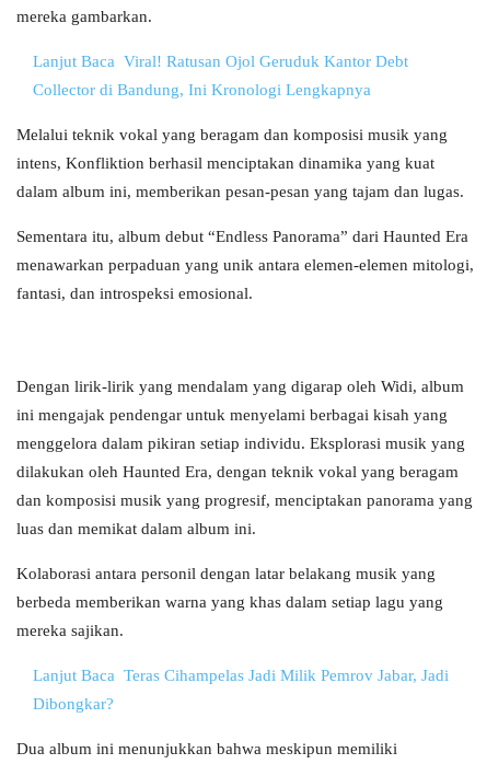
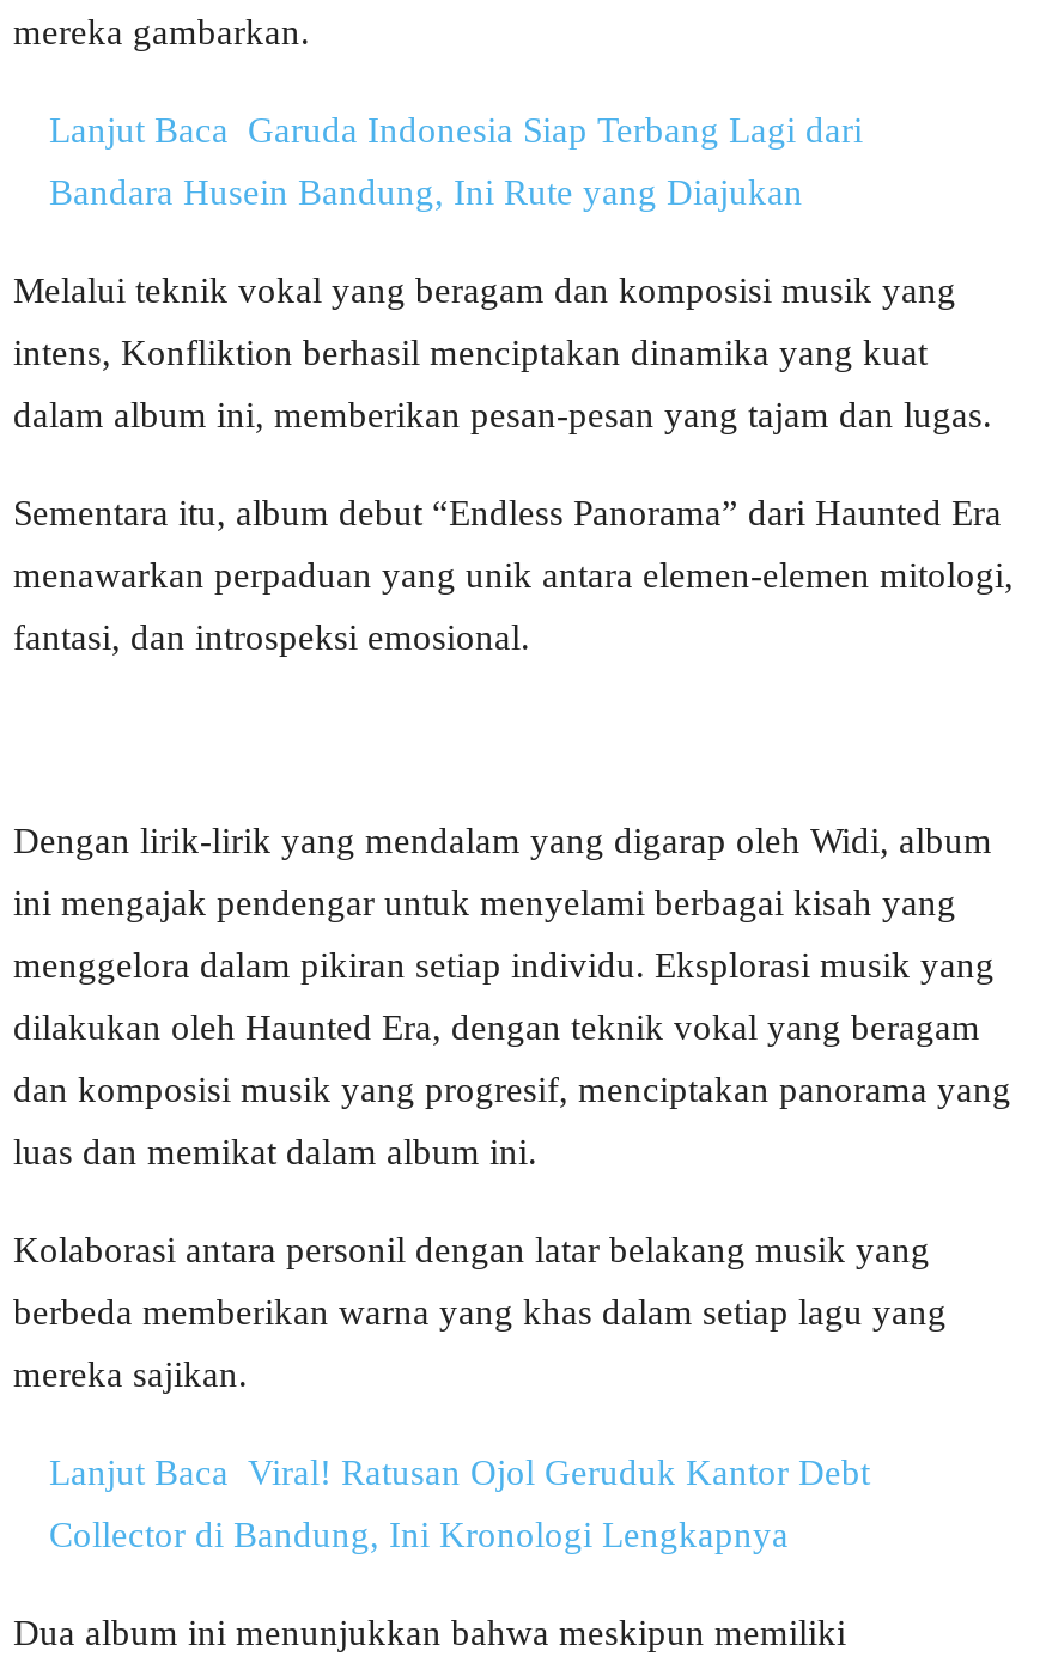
+ Lanjut Baca Garuda Indonesia Siap Terbang Lagi dari

+ Bandara Husein Bandung, Ini Rute yang Diajukan

moved down: Lanjut Baca Viral! Ratusan Ojol Geruduk Kantor Debt

moved down: Collector di Bandung, Ini Kronologi Lengkapnya

- Lanjut Baca Teras Cihampelas Jadi Milik Pemrov Jabar, Jadi

- Dibongkar?
